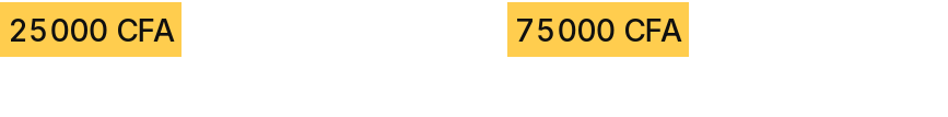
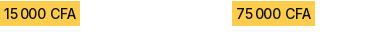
- 25 000 CFA
+ 15 000 CFA
